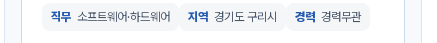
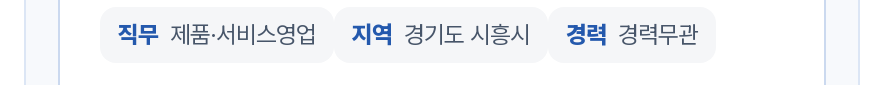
- 직무 소프트웨어·하드웨어
- 지역 경기도 구리시
+ 직무 제품·서비스영업
+ 지역 경기도 시흥시
